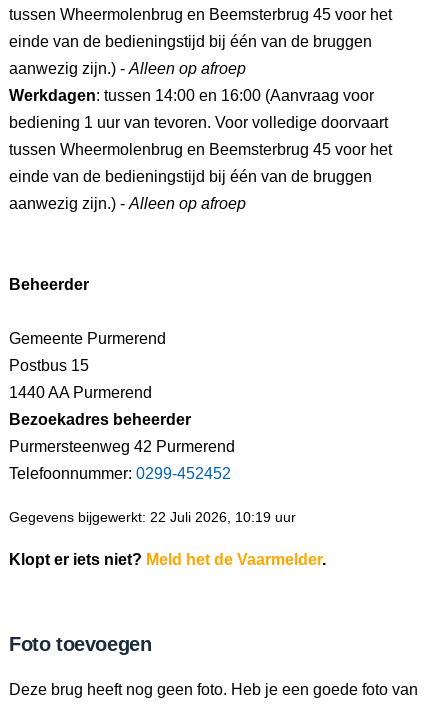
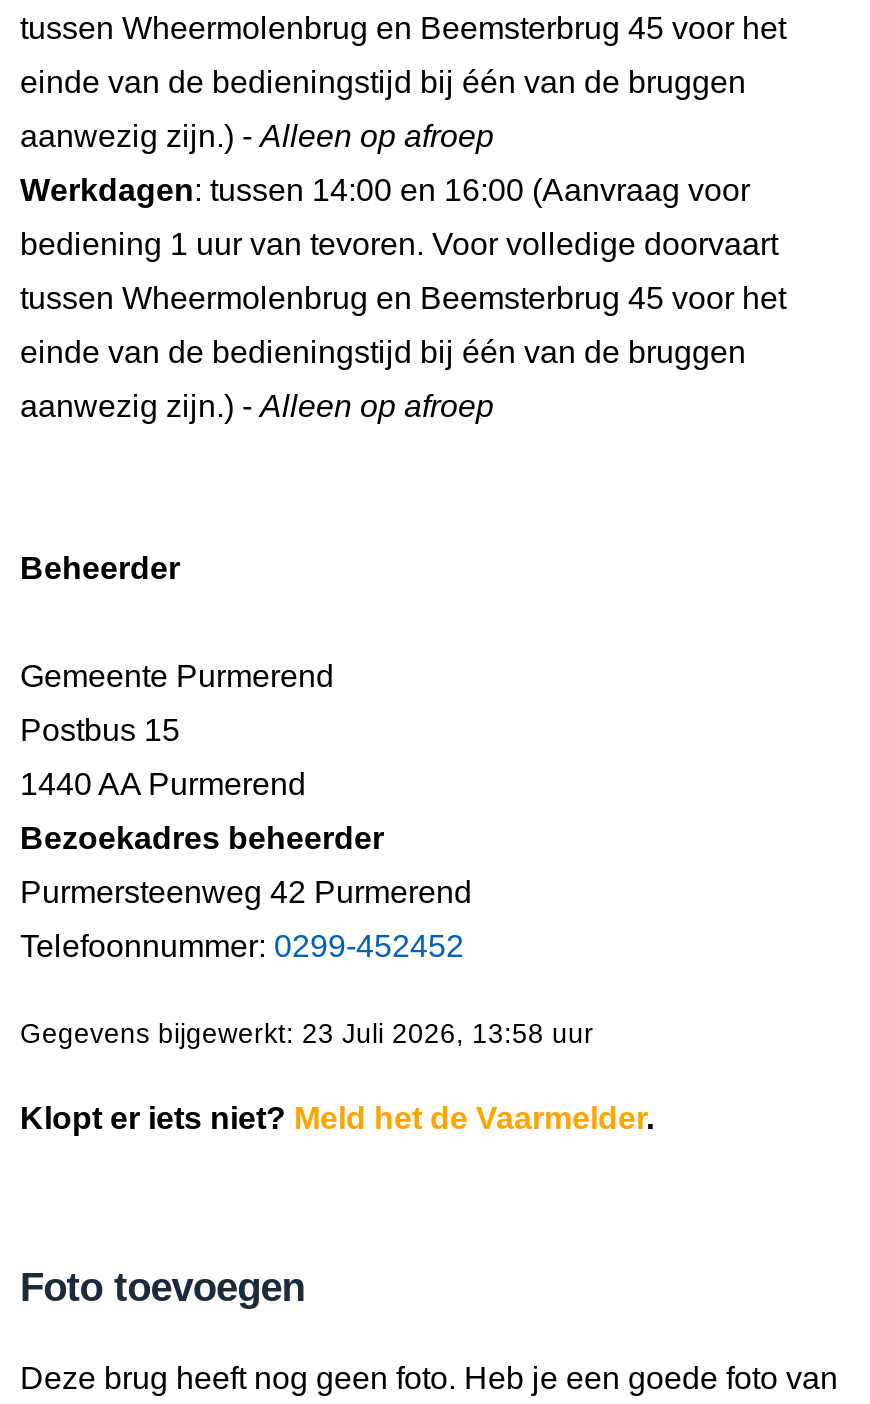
- Gegevens bijgewerkt: 22 Juli 2026, 10:19 uur
+ Gegevens bijgewerkt: 23 Juli 2026, 13:58 uur
